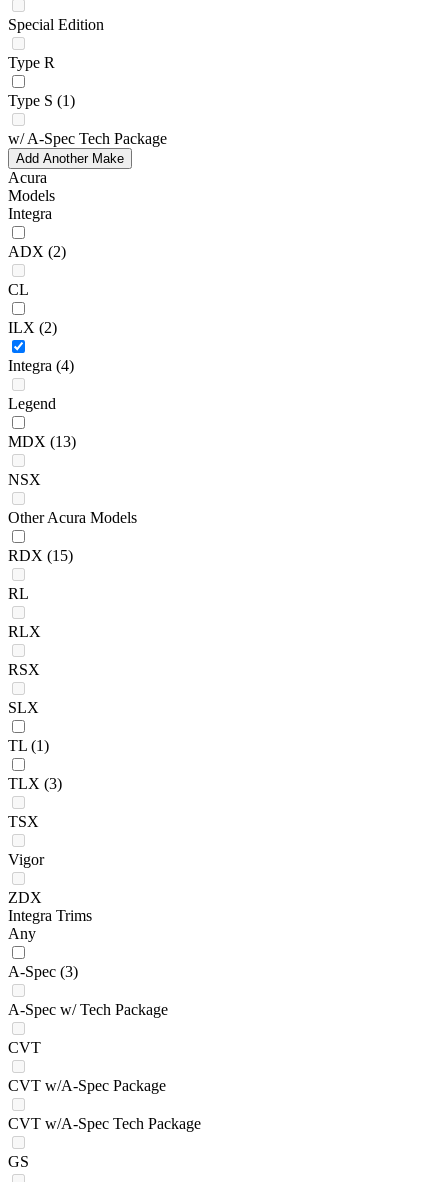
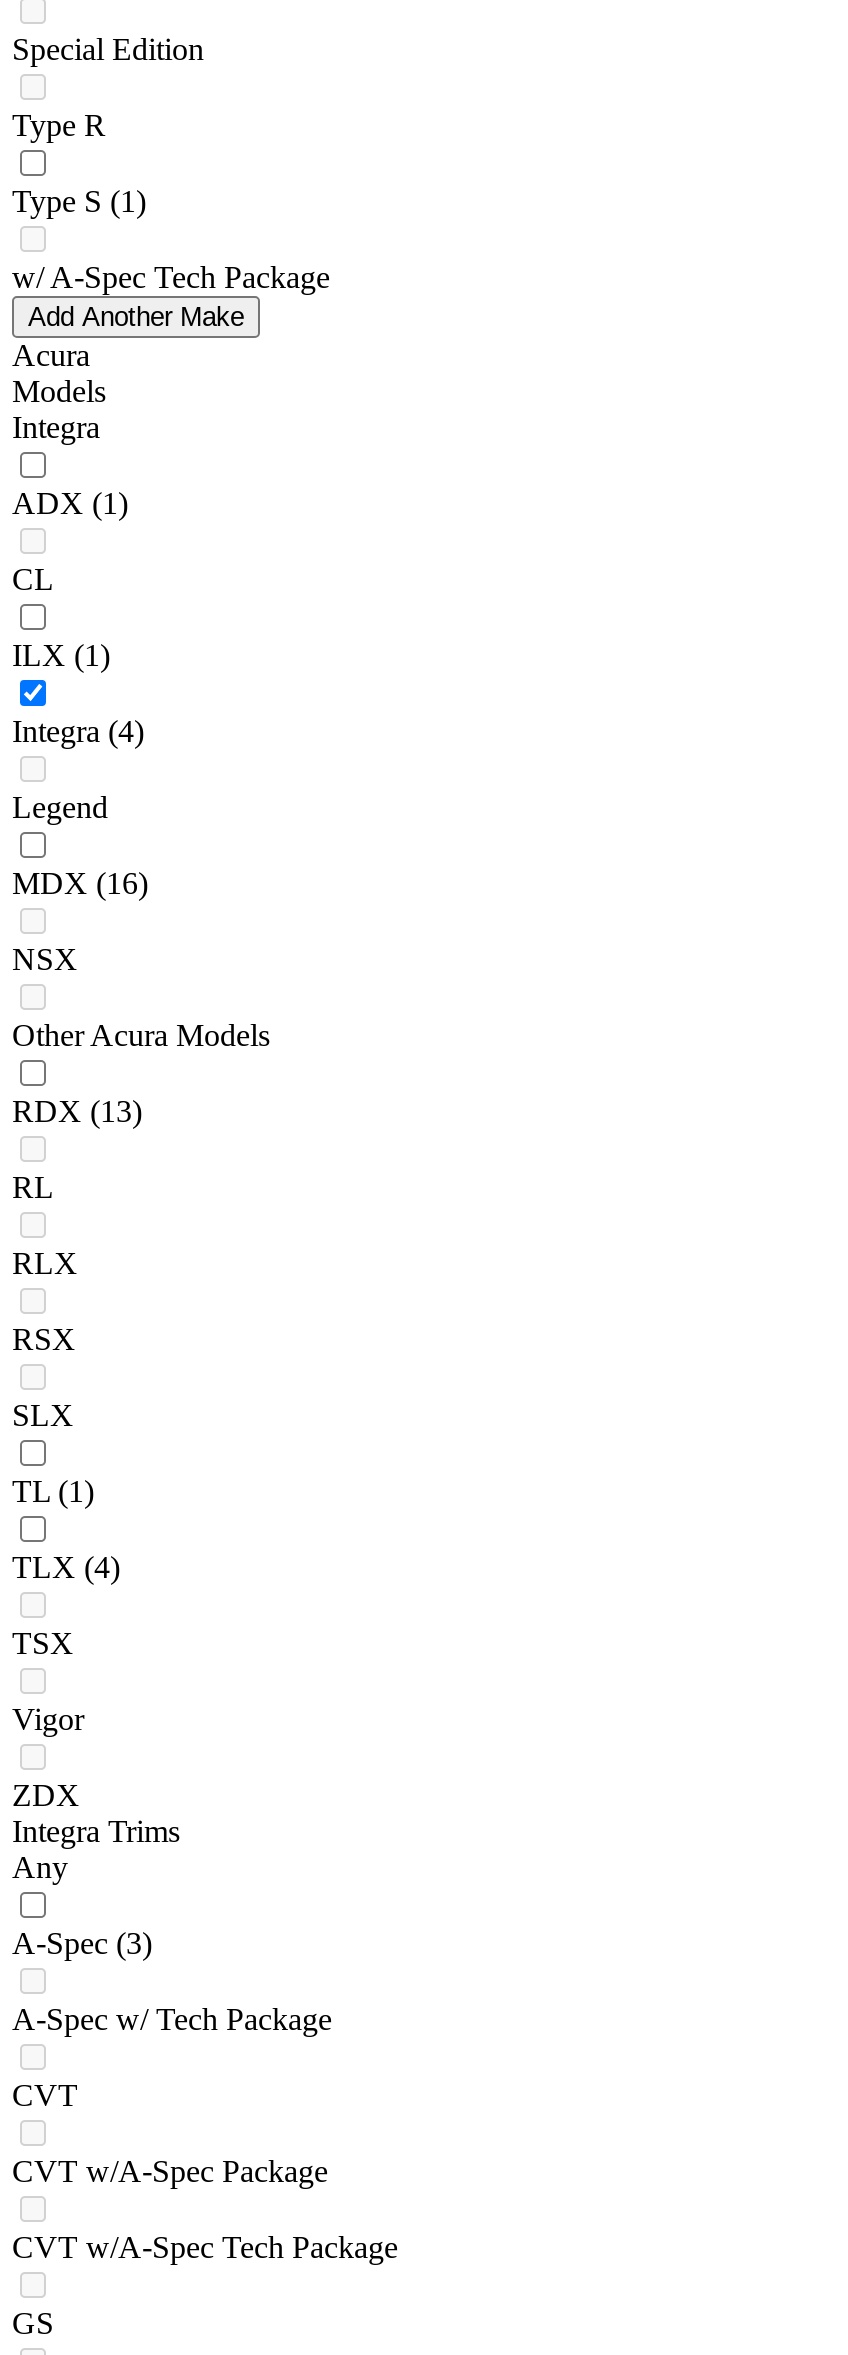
- ADX (2)
+ ADX (1)

- ILX (2)
+ ILX (1)

- MDX (13)
+ MDX (16)

- RDX (15)
+ RDX (13)

- TLX (3)
+ TLX (4)
